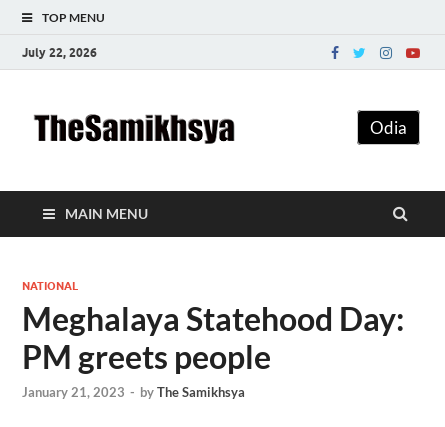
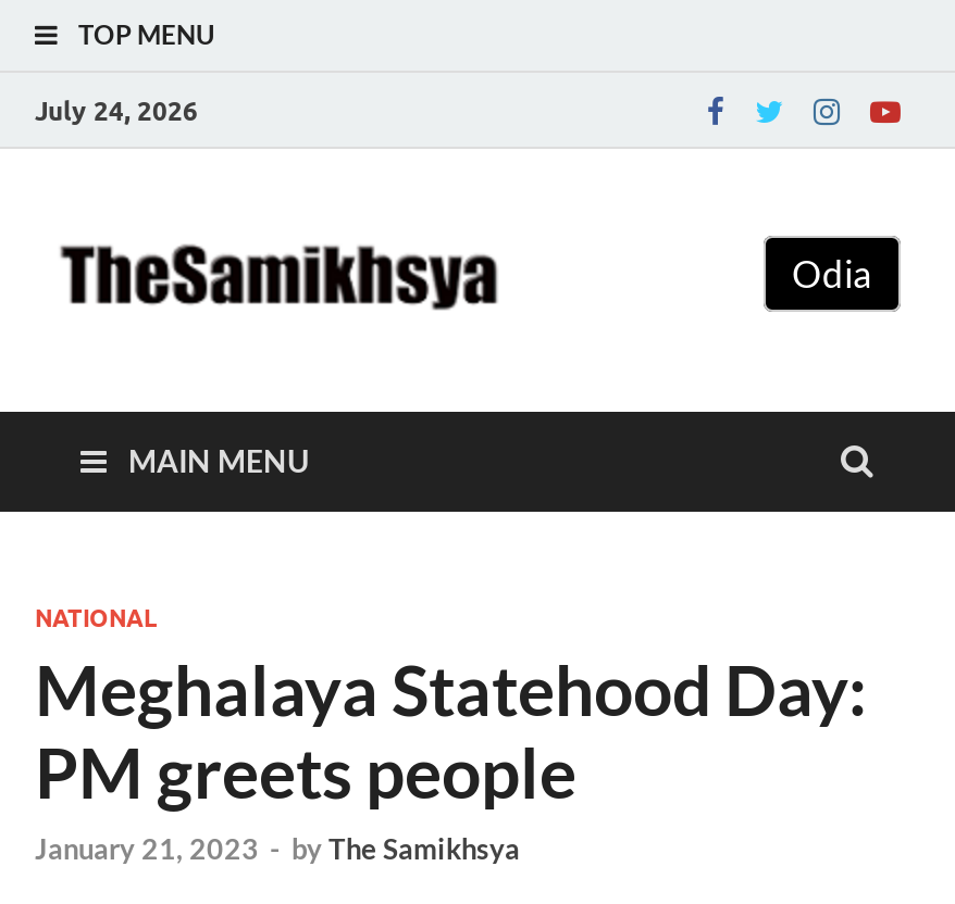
- July 22, 2026
+ July 24, 2026
